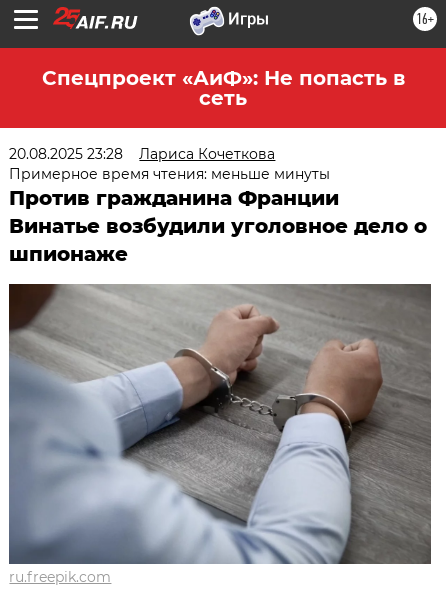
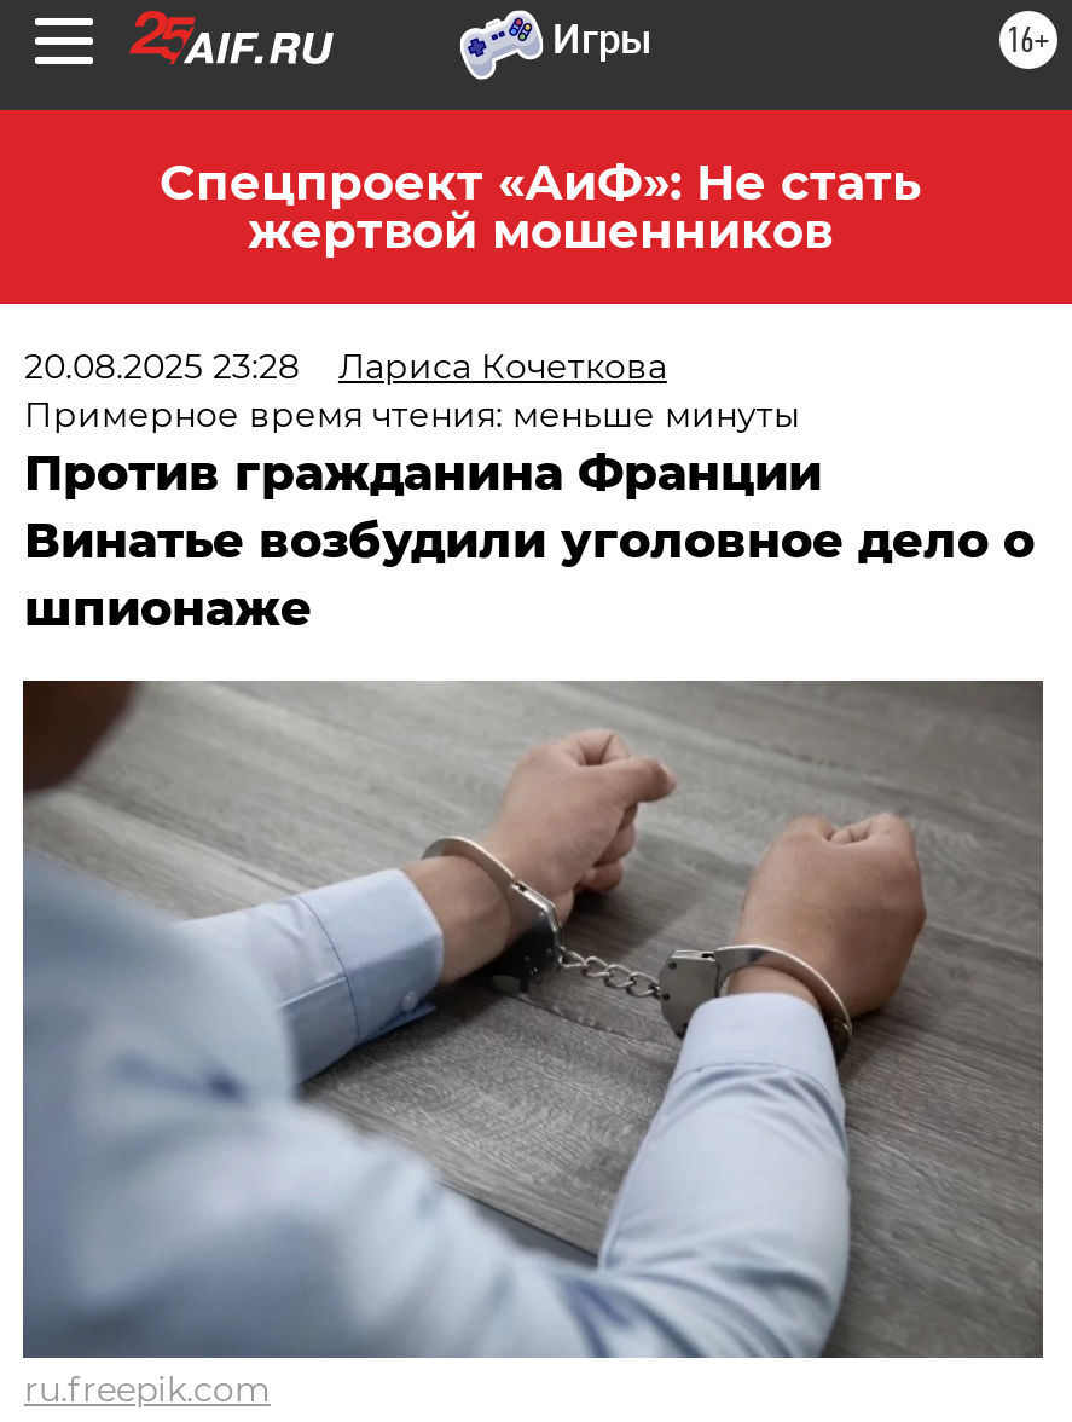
- Спецпроект «АиФ»: Не попасть в
- сеть
+ Спецпроект «АиФ»: Не стать
+ жертвой мошенников
